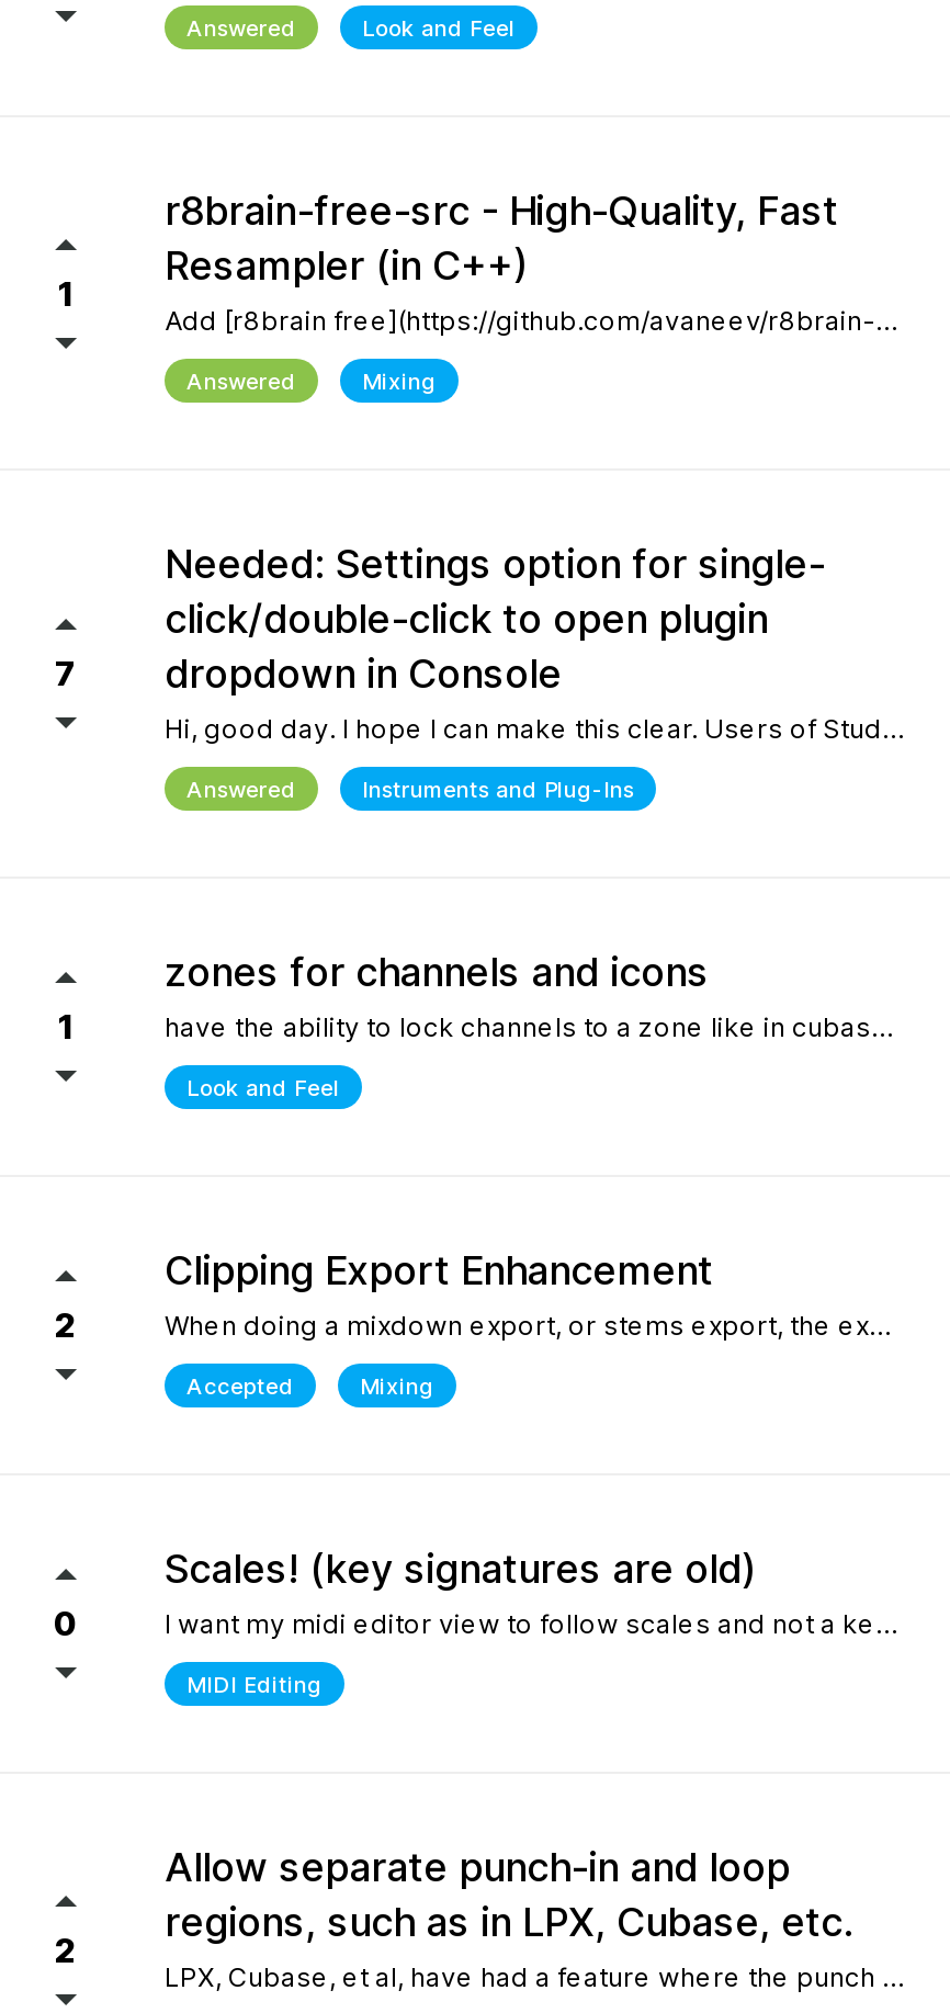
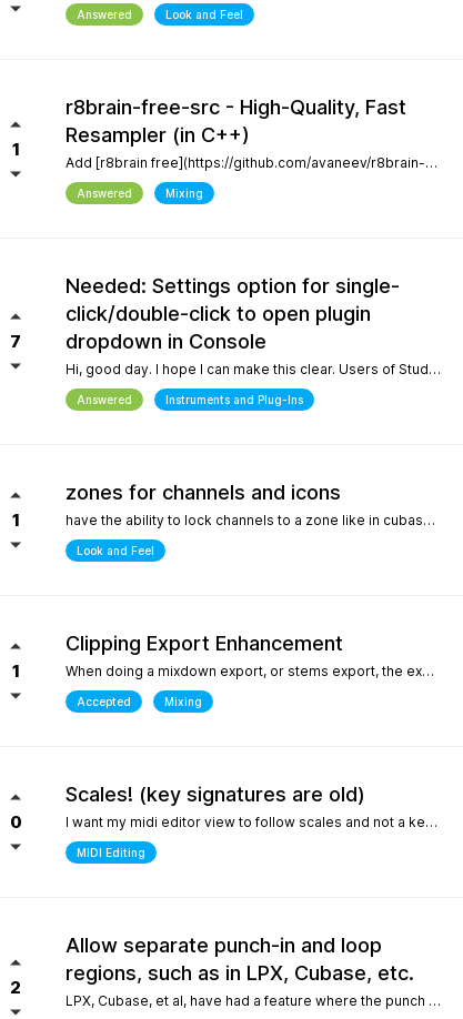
- 2
+ 1
